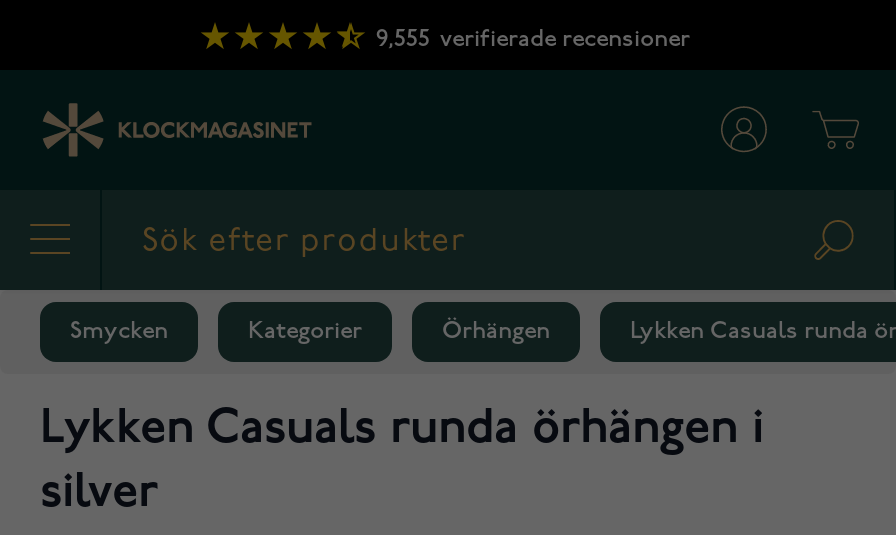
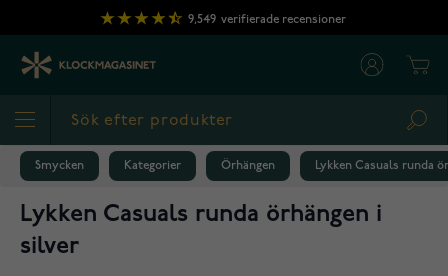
- 9,555 verifierade recensioner
+ 9,549 verifierade recensioner
